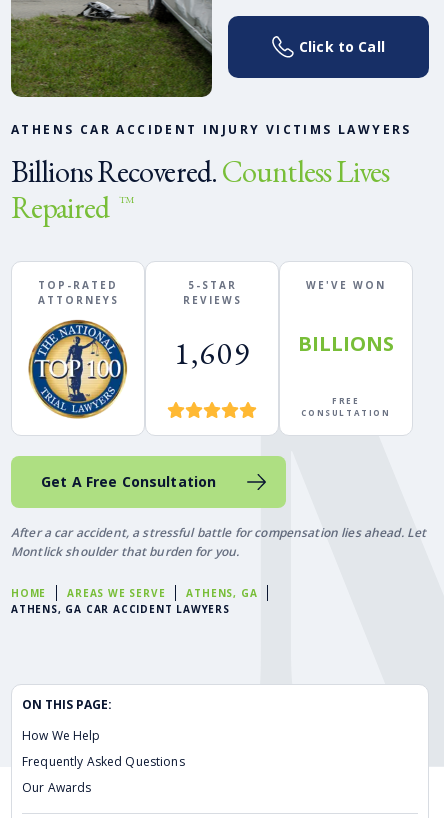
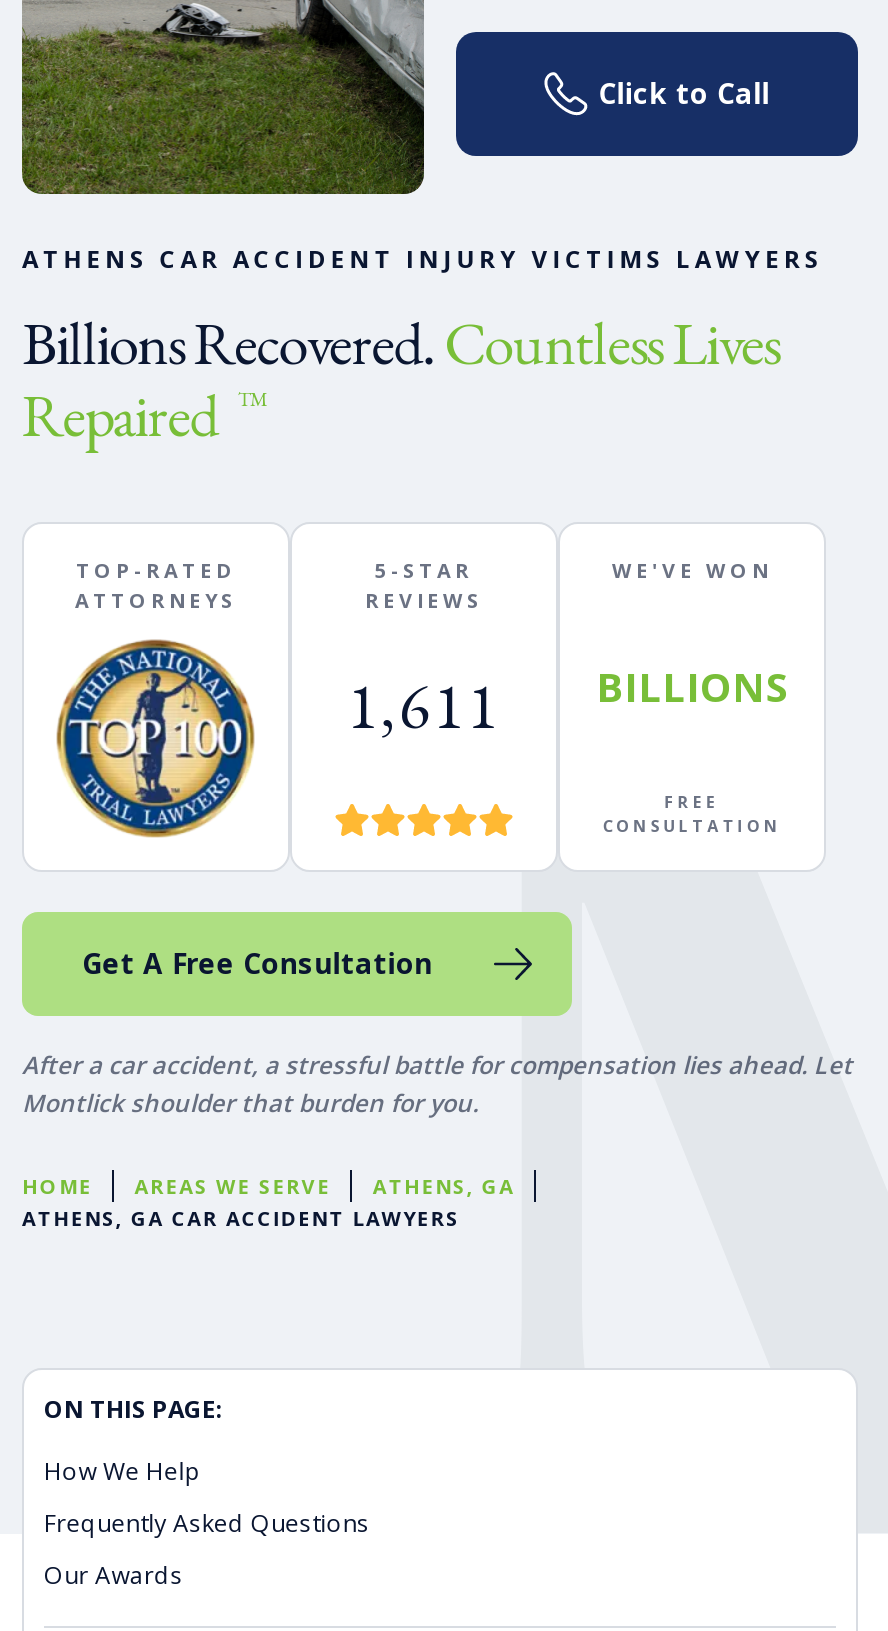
- 1,609 BILLIONS
+ 1,611 BILLIONS
